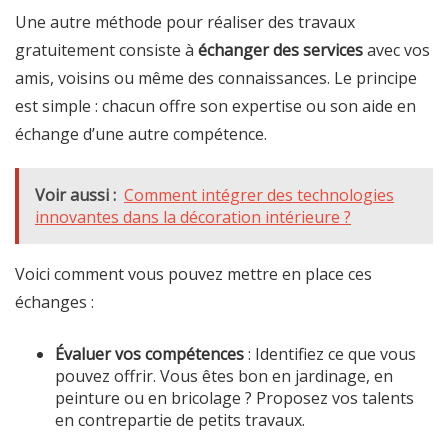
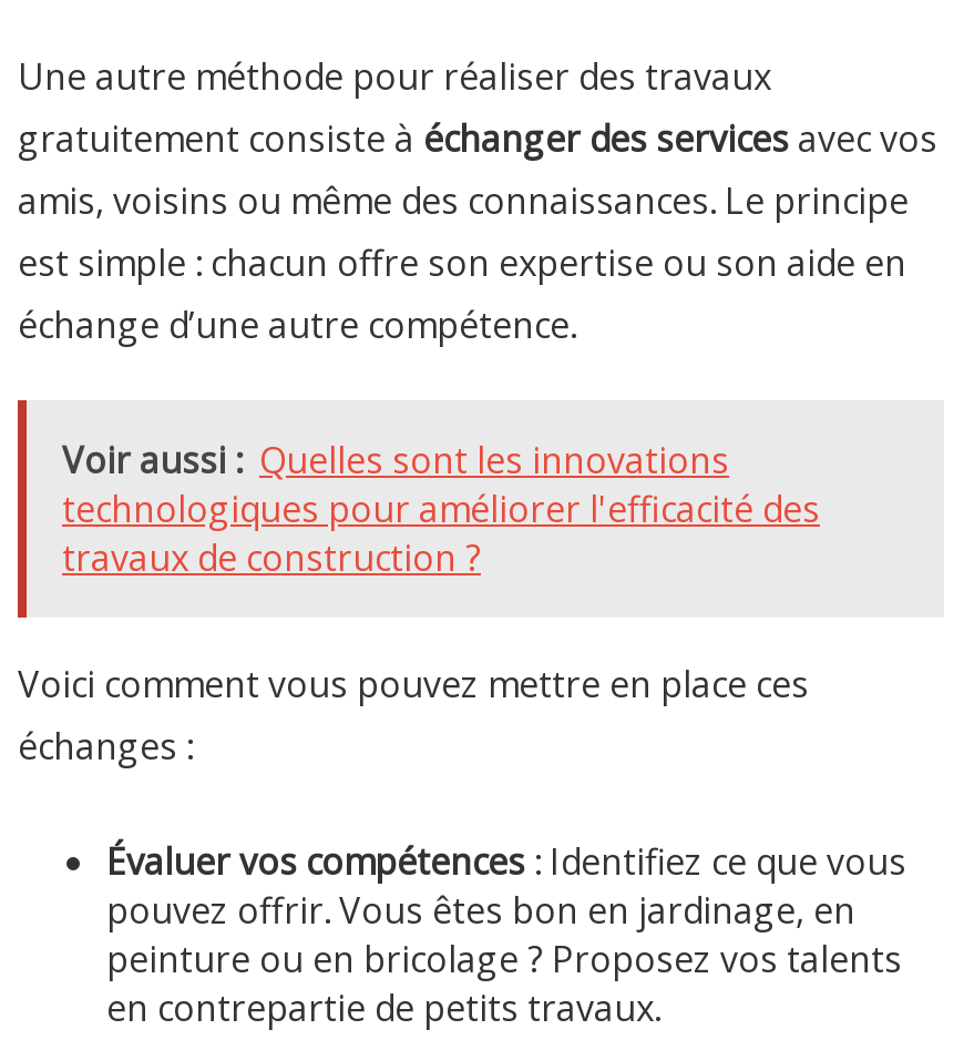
- Voir aussi : Comment intégrer des technologies
- innovantes dans la décoration intérieure ?
+ Voir aussi : Quelles sont les innovations
+ technologiques pour améliorer l'efficacité des
+ travaux de construction ?
